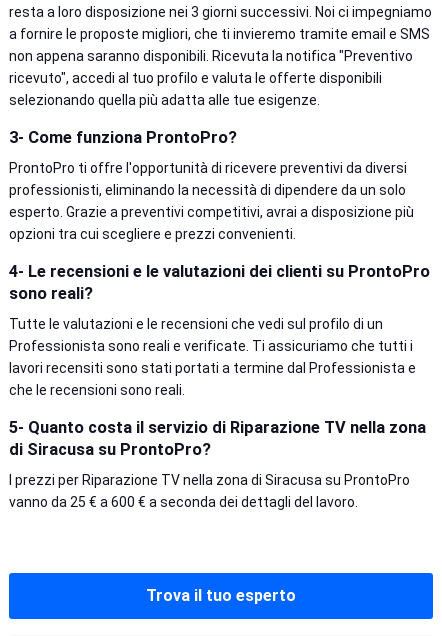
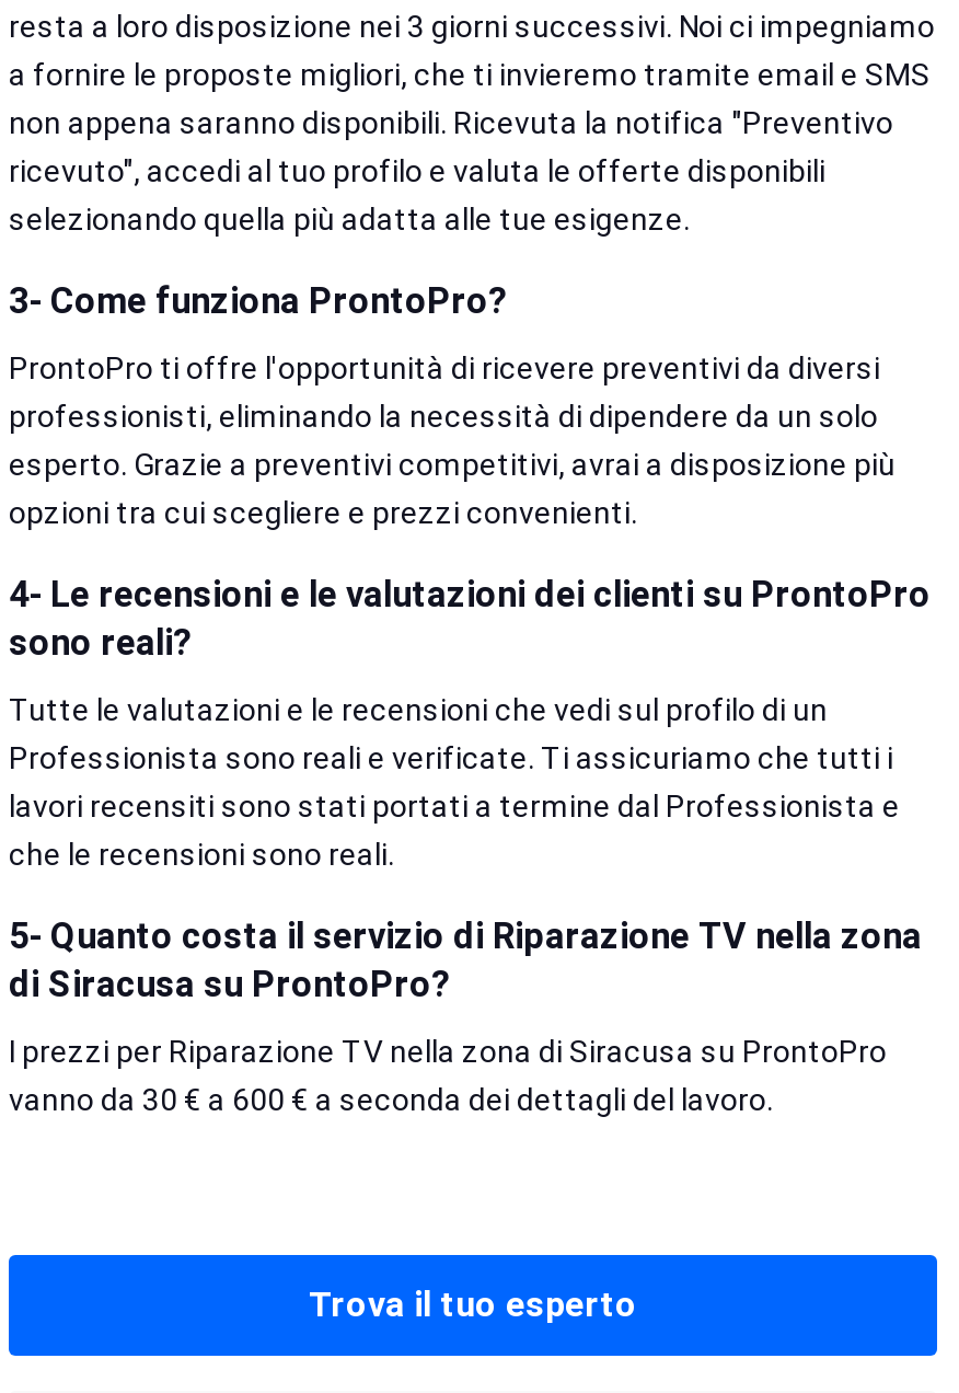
- vanno da 25 € a 600 € a seconda dei dettagli del lavoro.
+ vanno da 30 € a 600 € a seconda dei dettagli del lavoro.
